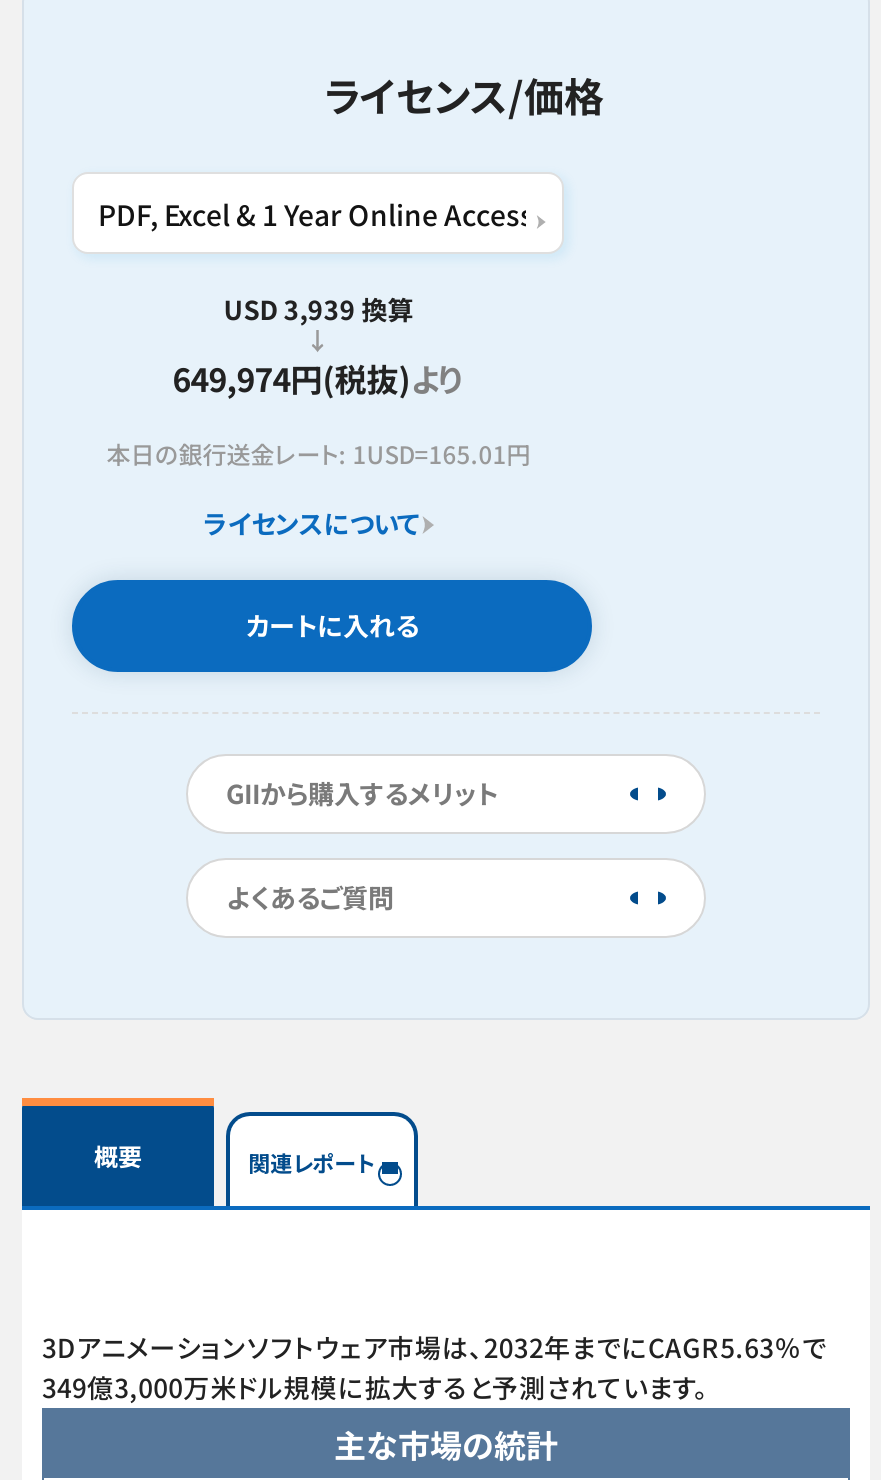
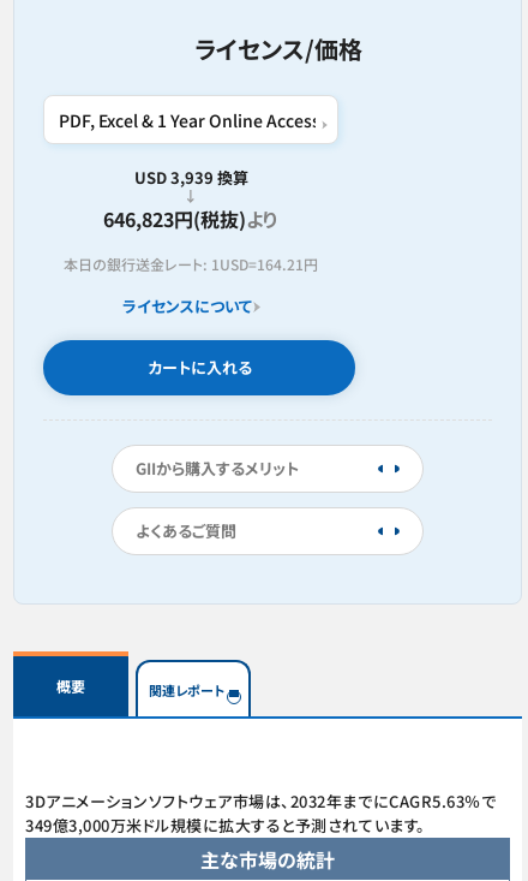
- 649,974円(税抜)より
+ 646,823円(税抜)より

- 本日の銀行送金レート: 1USD=165.01円
+ 本日の銀行送金レート: 1USD=164.21円
